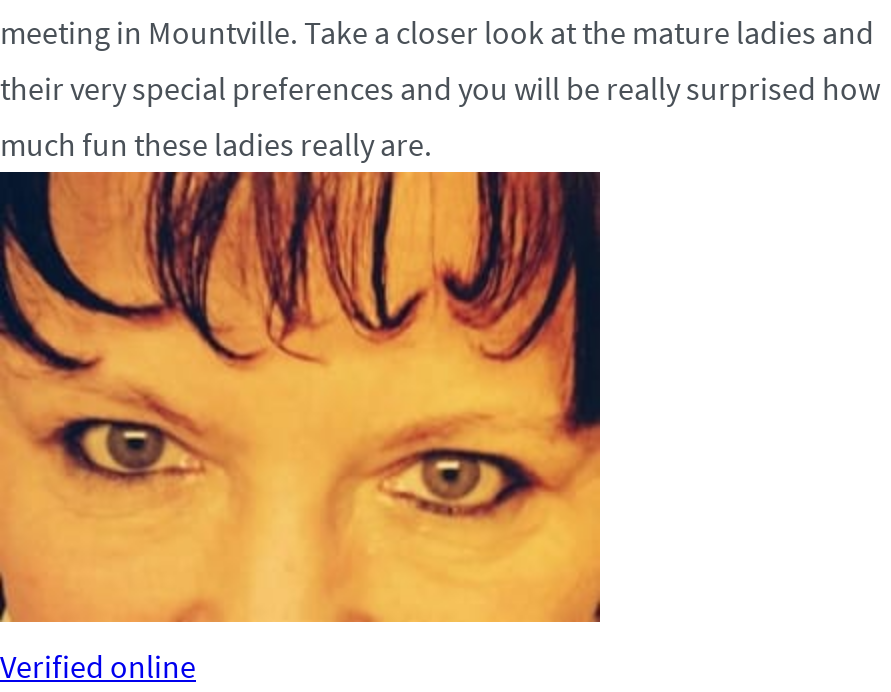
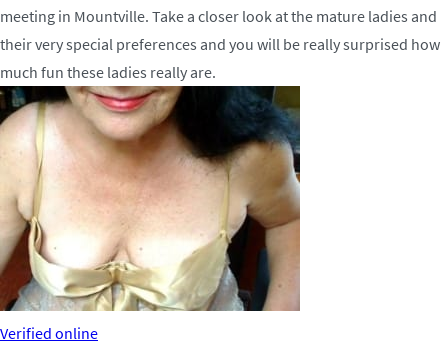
- [image]
+ [image]
